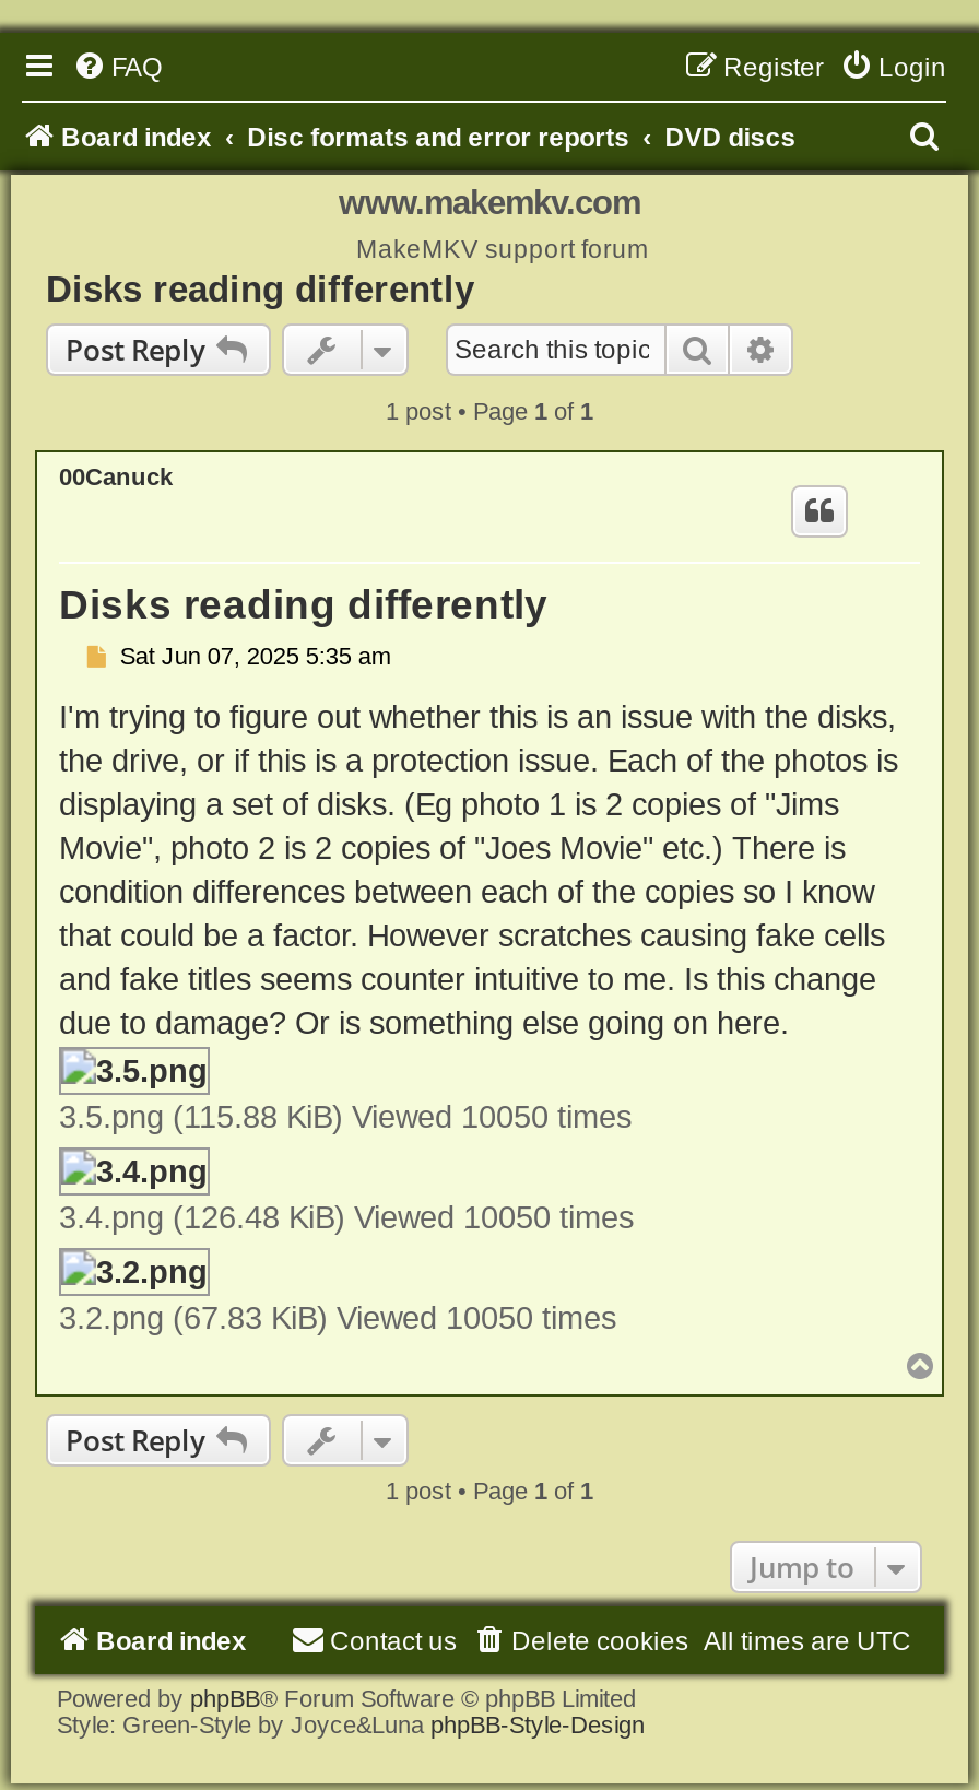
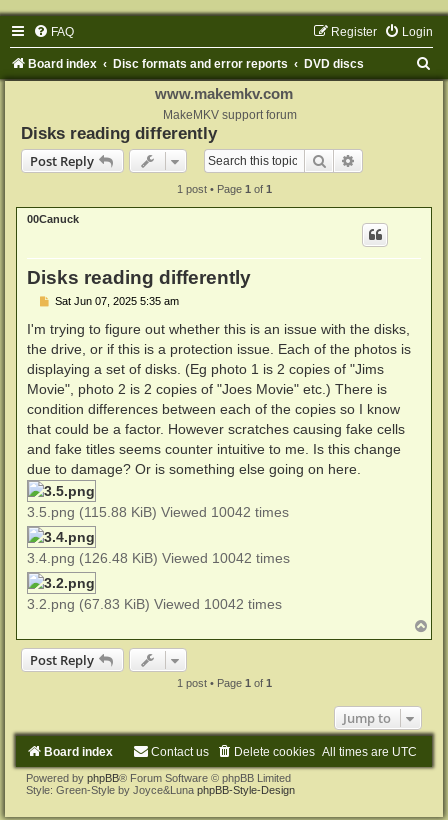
- 3.5.png (115.88 KiB) Viewed 10050 times
+ 3.5.png (115.88 KiB) Viewed 10042 times

- 3.4.png (126.48 KiB) Viewed 10050 times
+ 3.4.png (126.48 KiB) Viewed 10042 times

- 3.2.png (67.83 KiB) Viewed 10050 times
+ 3.2.png (67.83 KiB) Viewed 10042 times
